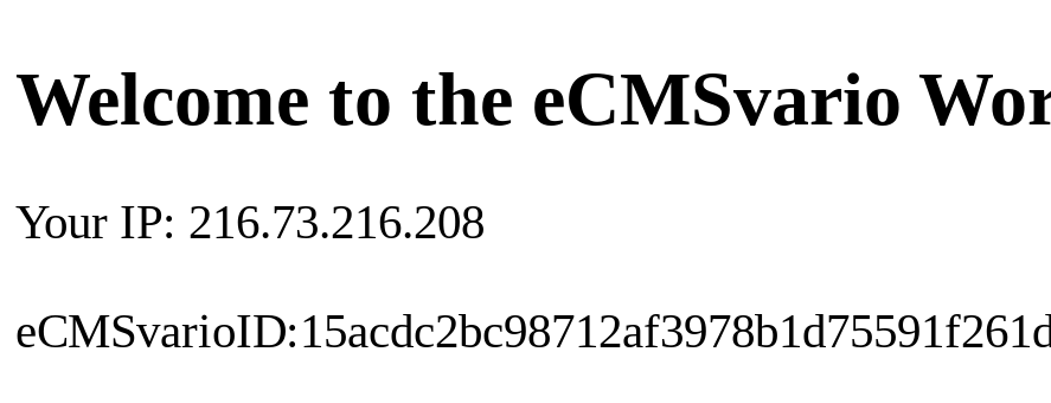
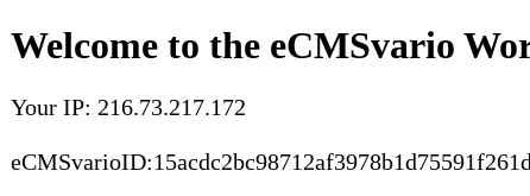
- Your IP: 216.73.216.208
+ Your IP: 216.73.217.172
